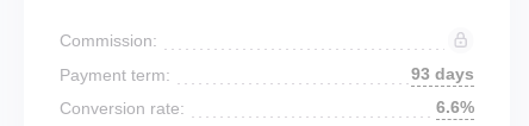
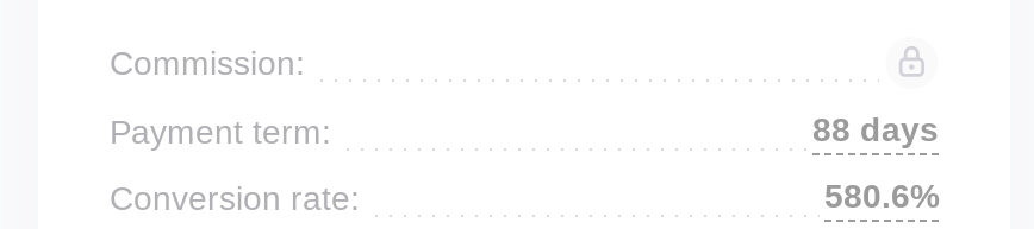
- 93 days
+ 88 days

- 6.6%
+ 580.6%
